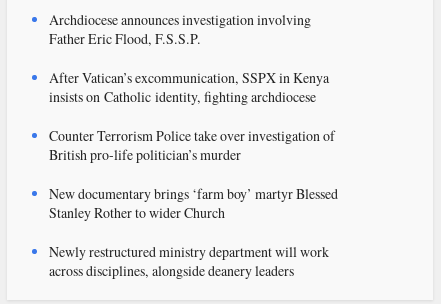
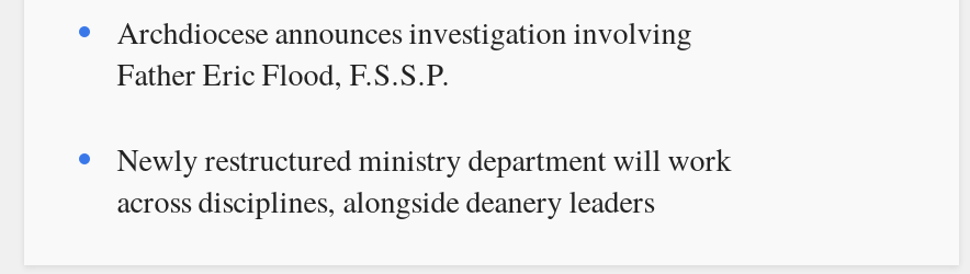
- After Vatican’s excommunication, SSPX in Kenya
- insists on Catholic identity, fighting archdiocese
- Counter Terrorism Police take over investigation of
- British pro-life politician’s murder
- New documentary brings ‘farm boy’ martyr Blessed
- Stanley Rother to wider Church
